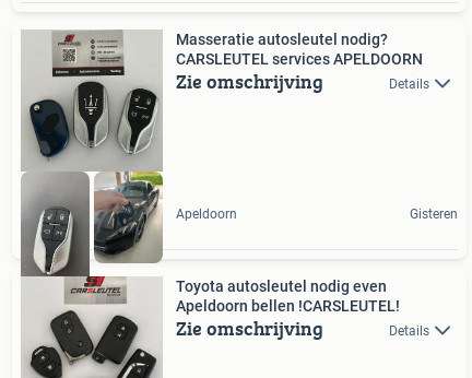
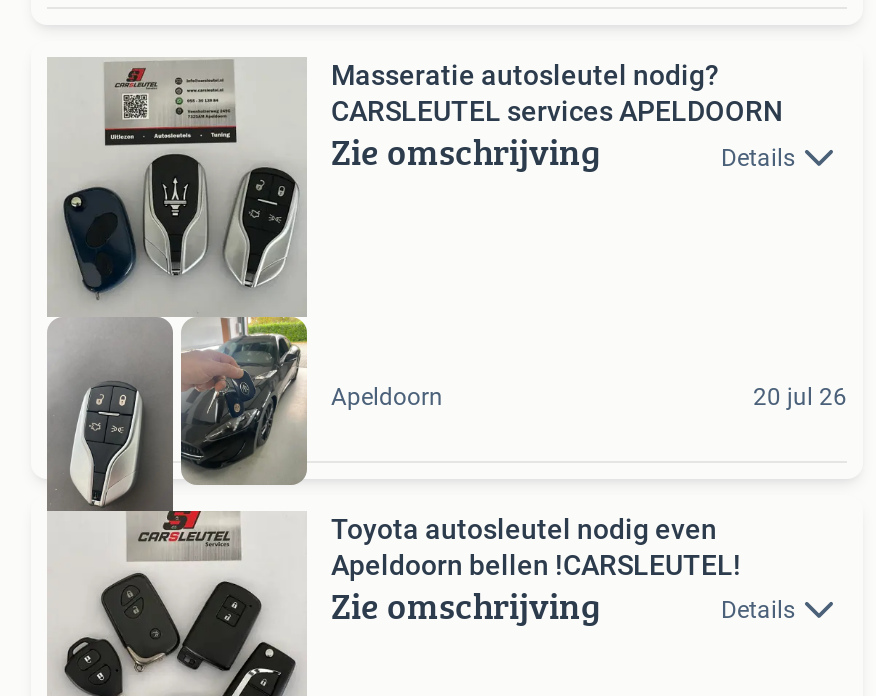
- Gisteren
+ 20 jul 26
